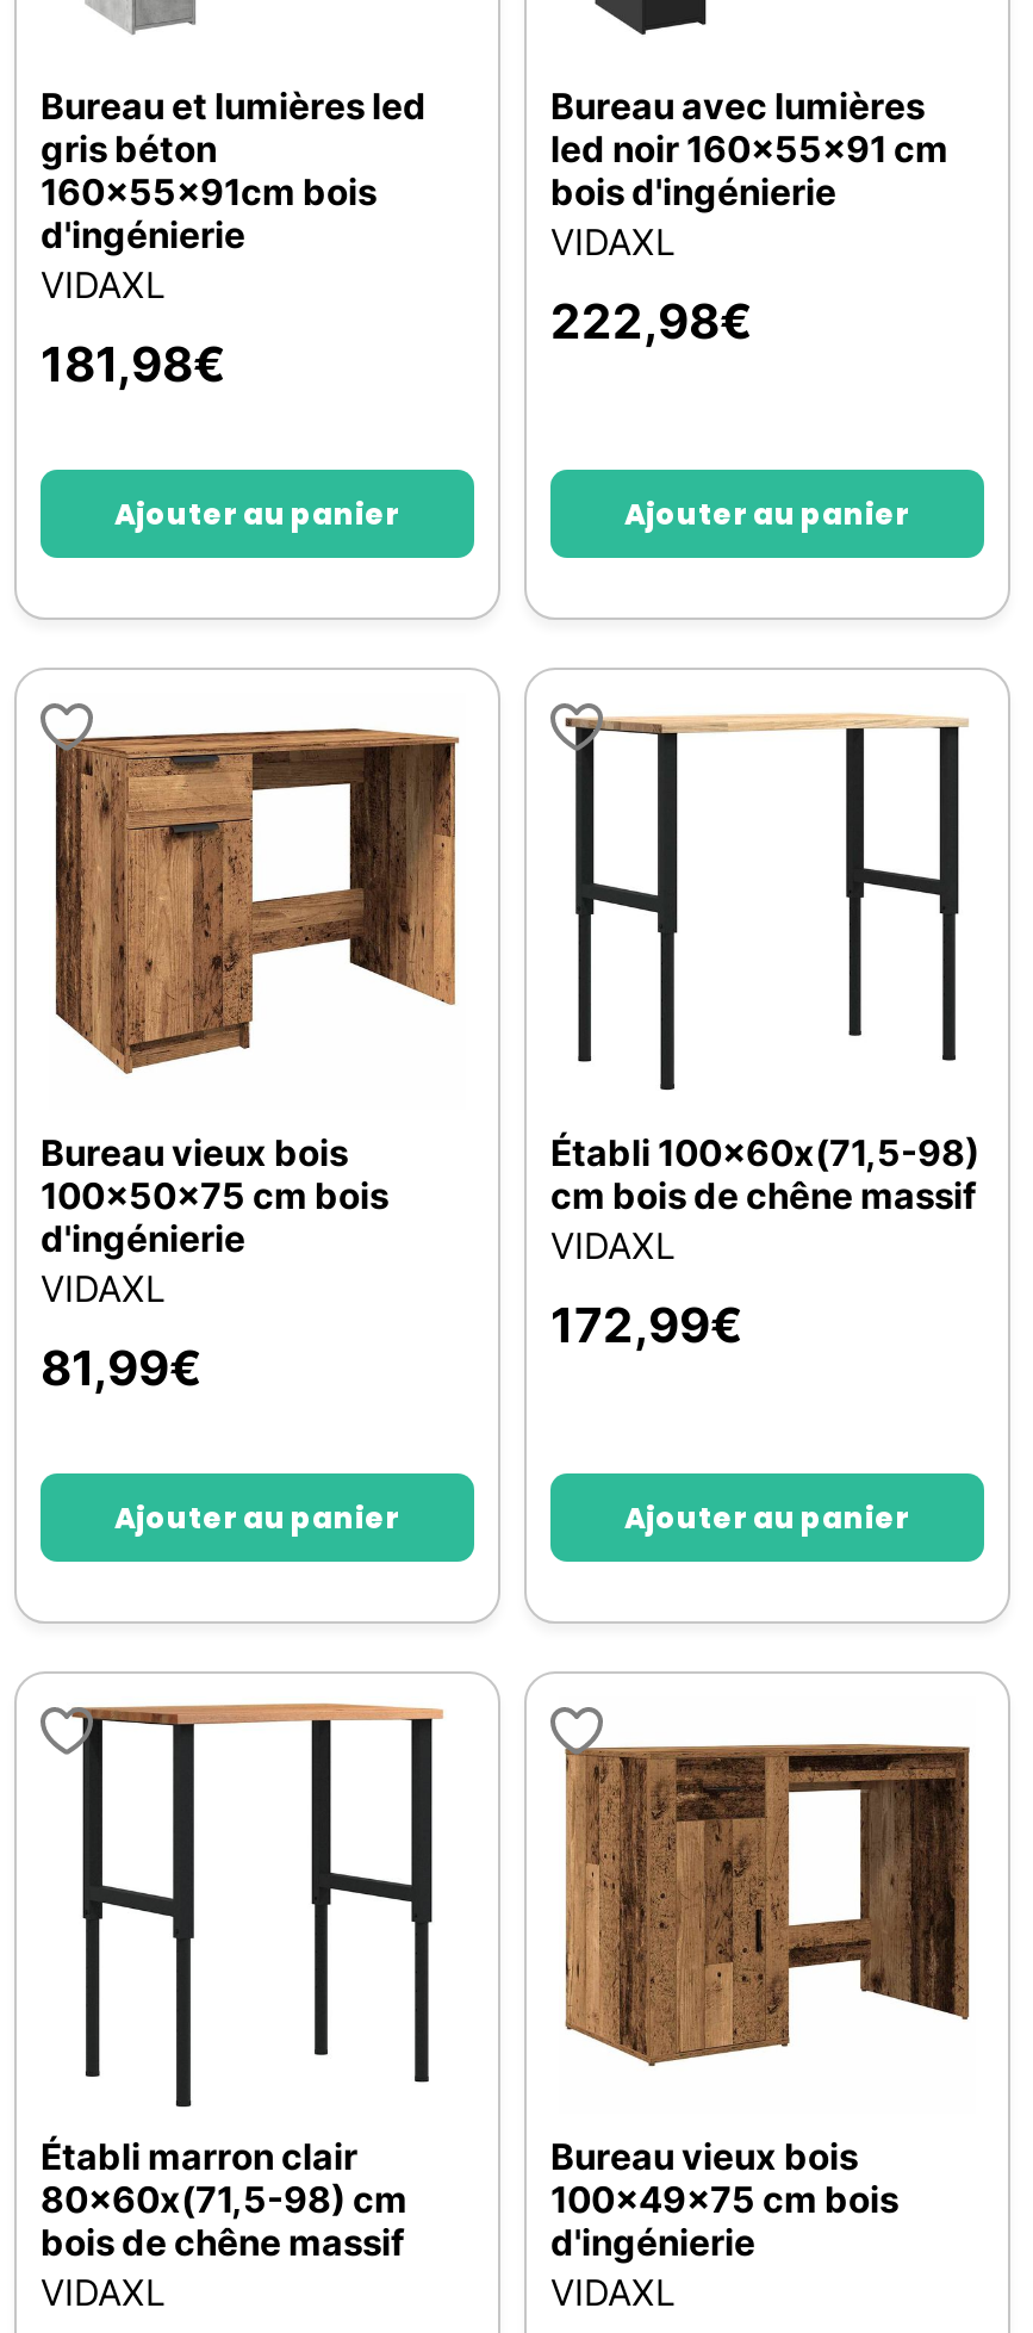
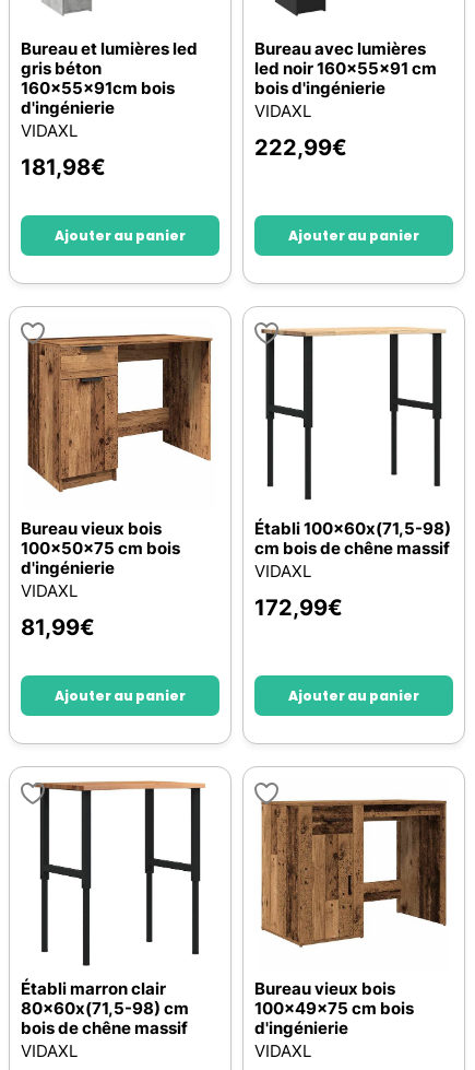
- 222,98€
+ 222,99€
